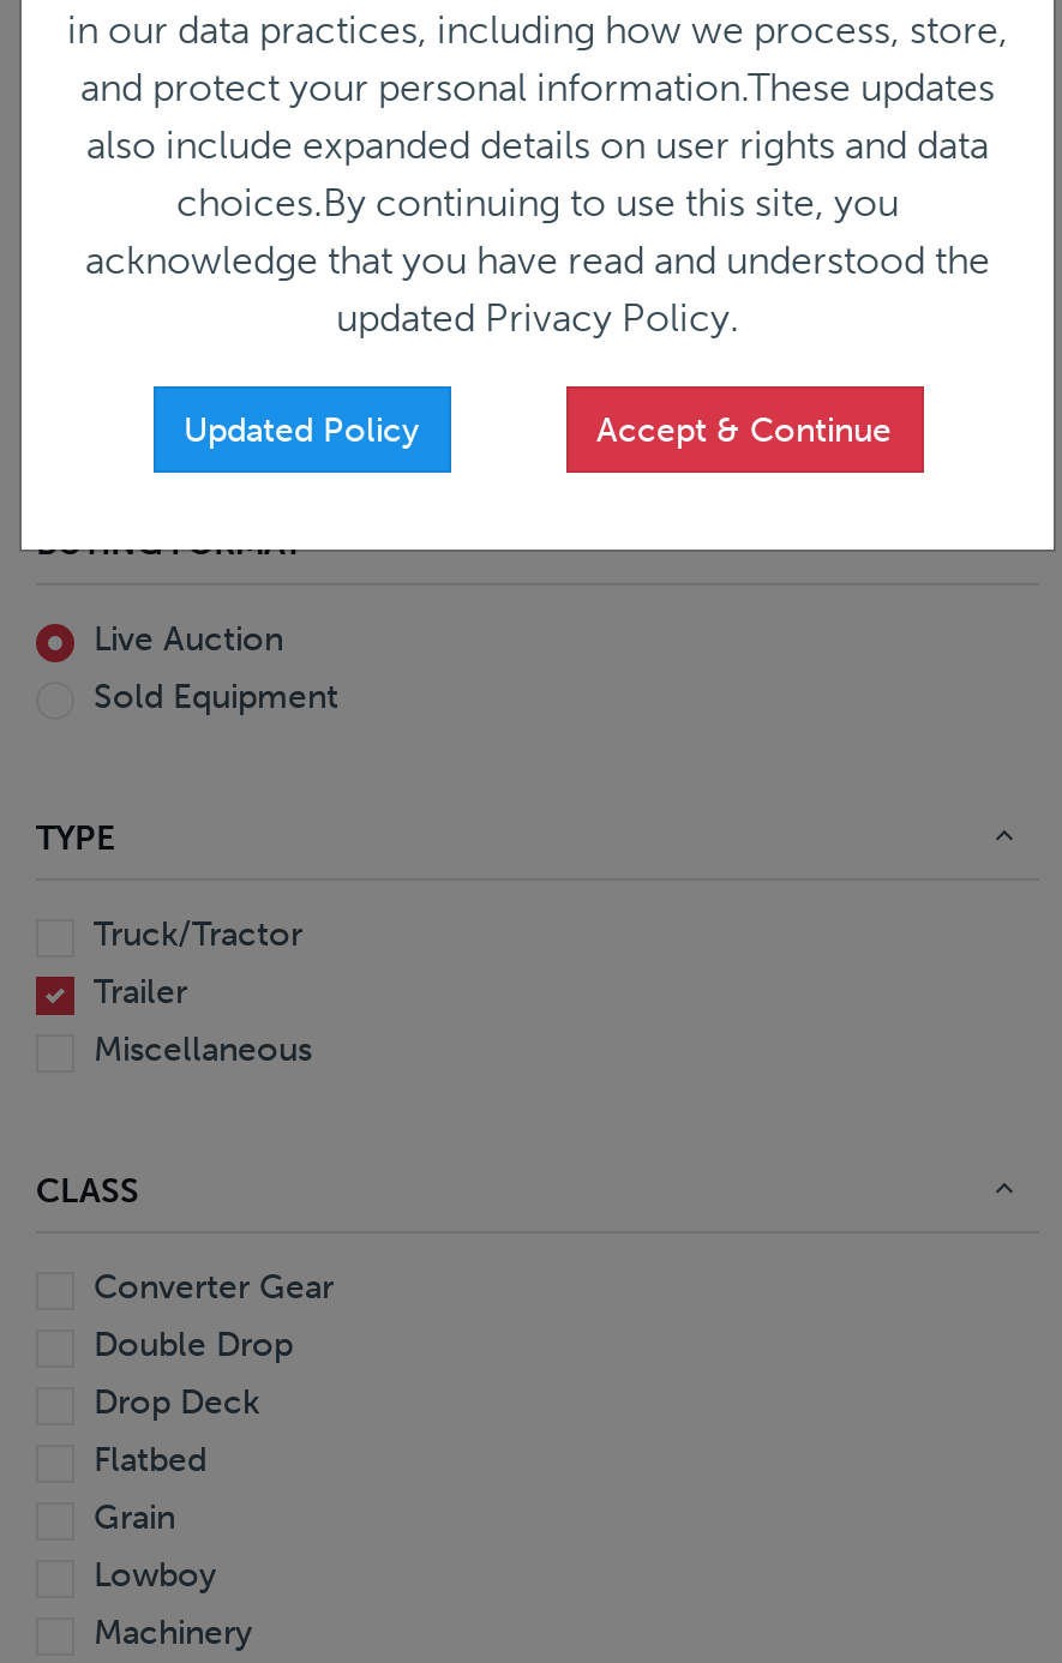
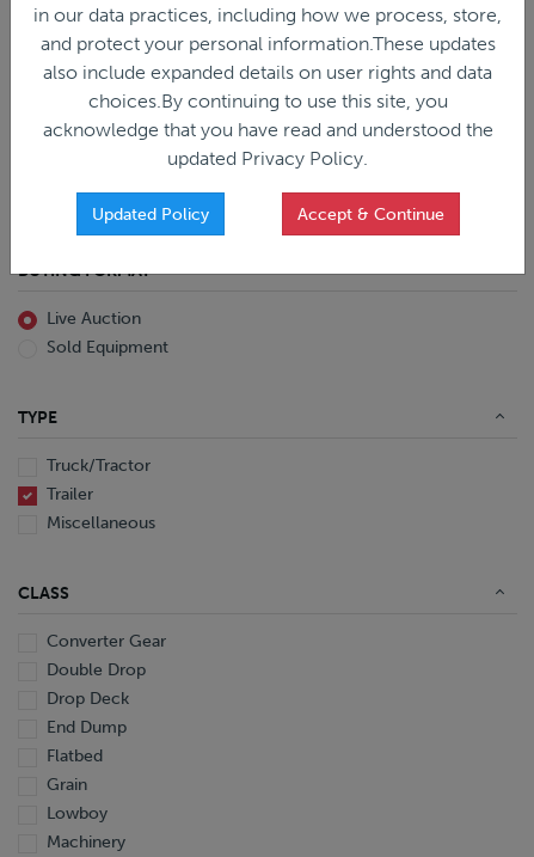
+ End Dump
